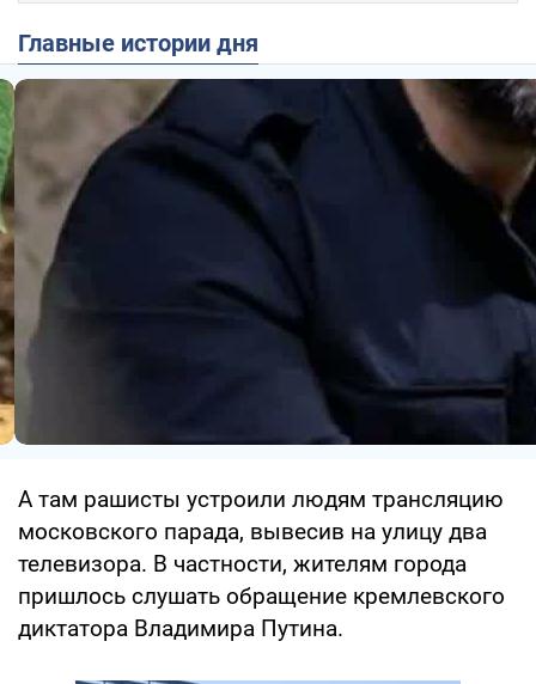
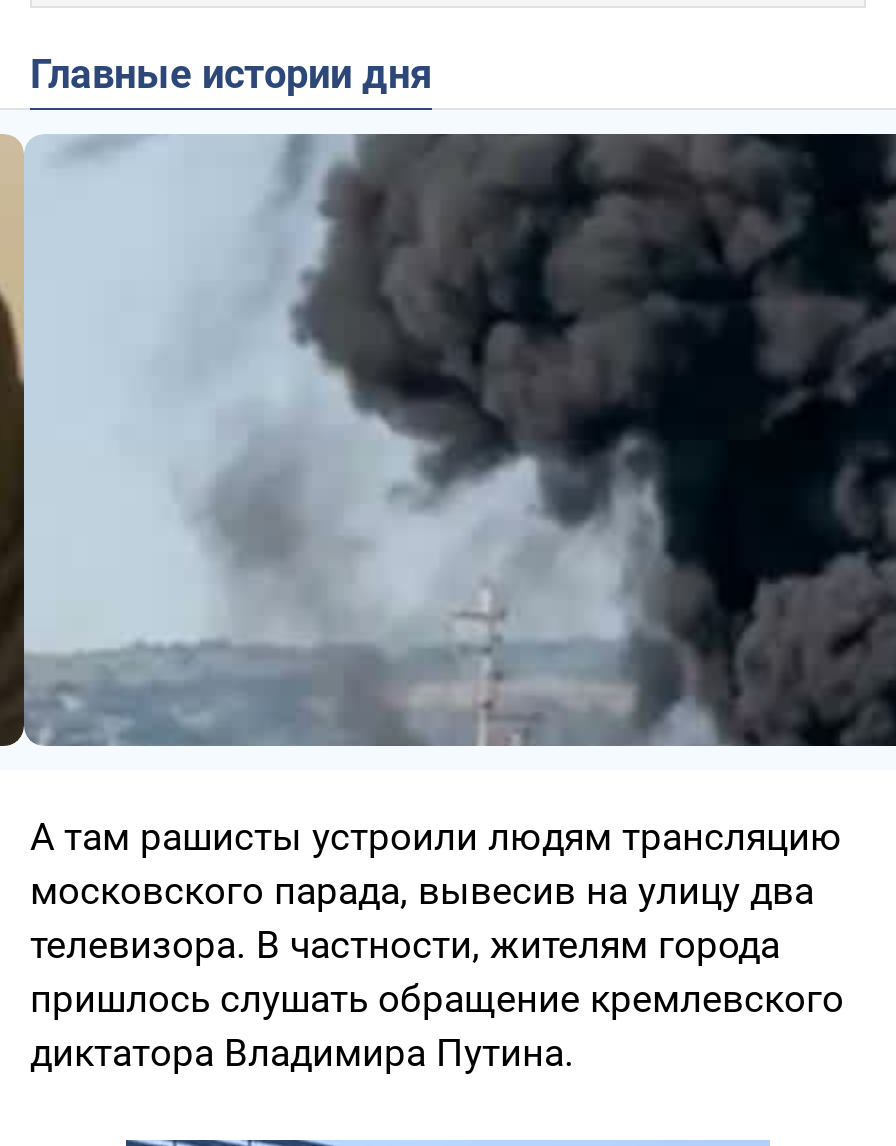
- [image]
+ [image]
